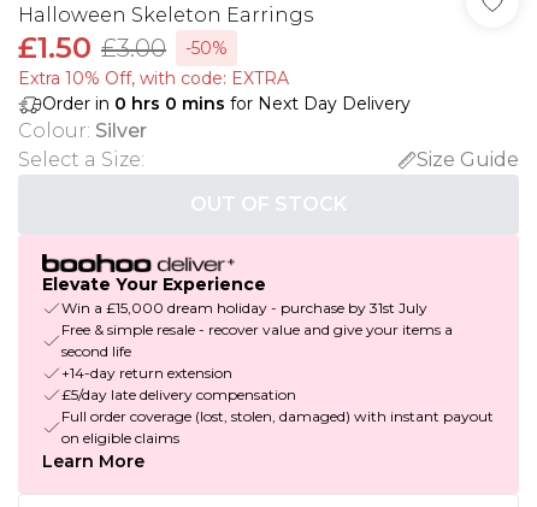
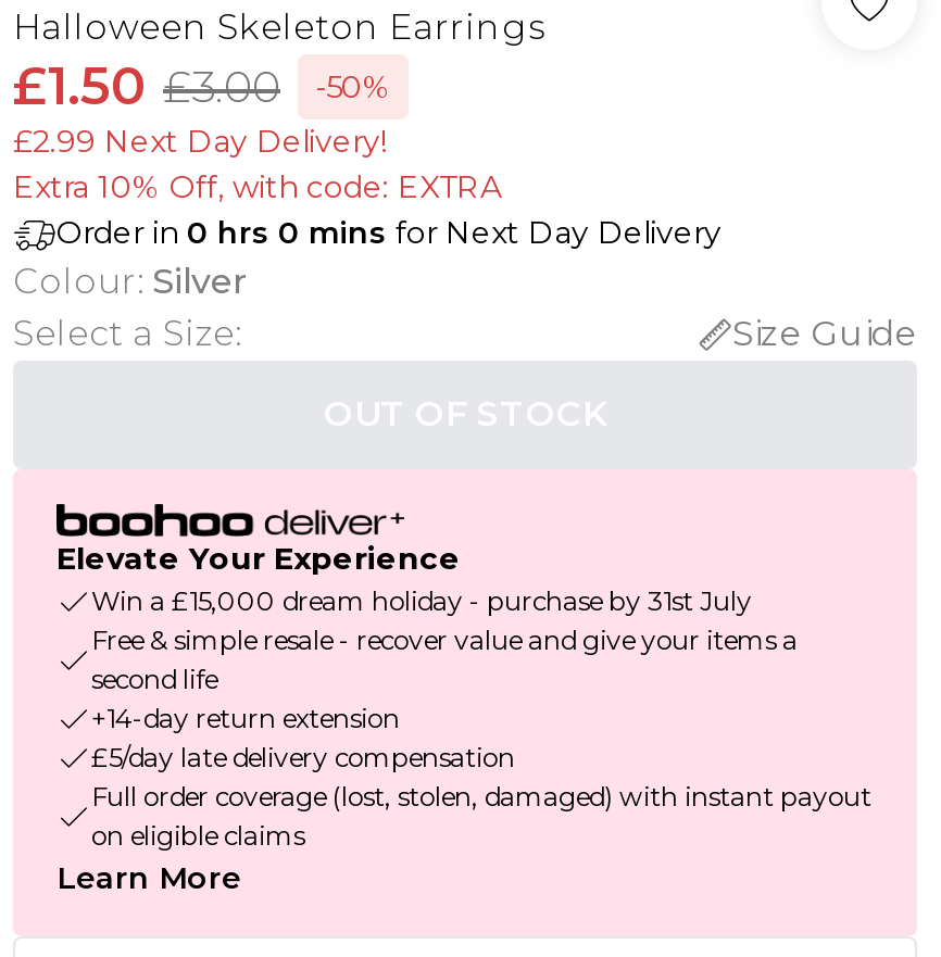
+ £2.99 Next Day Delivery!
